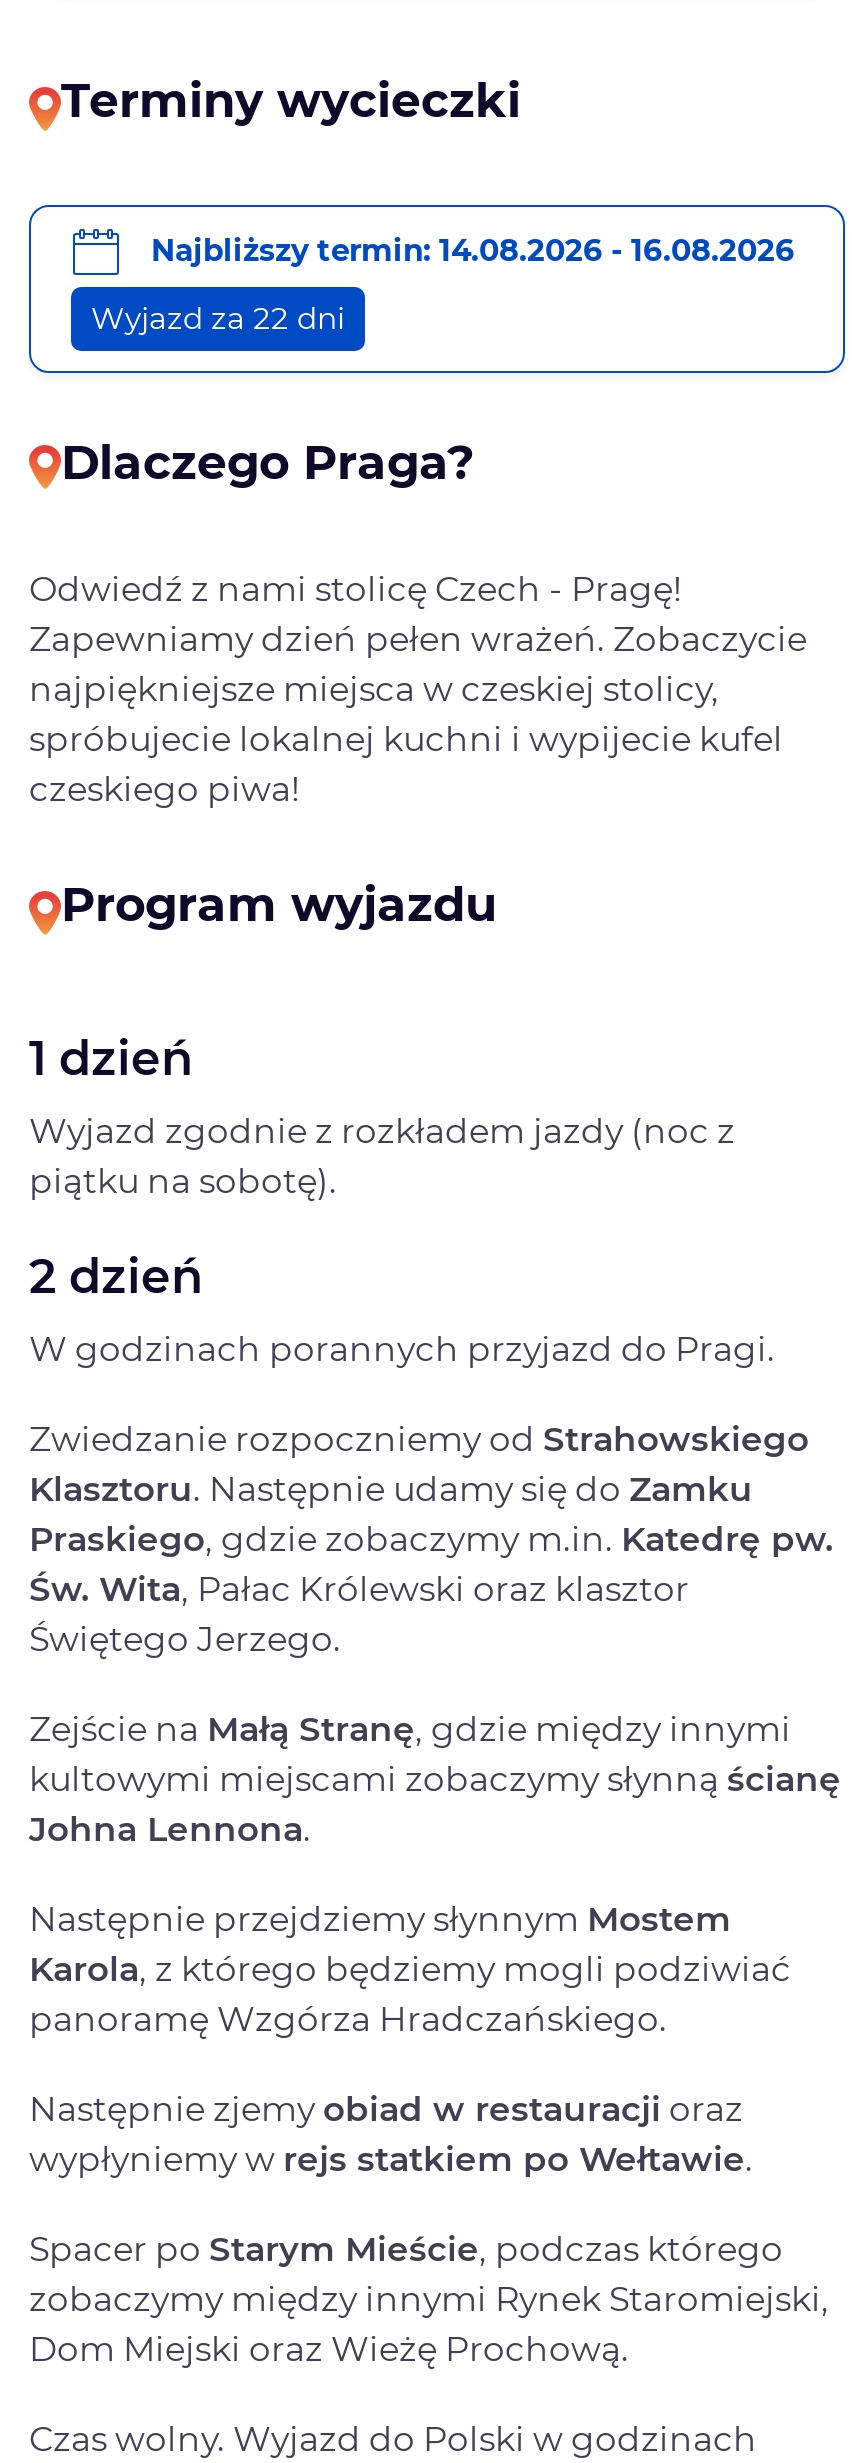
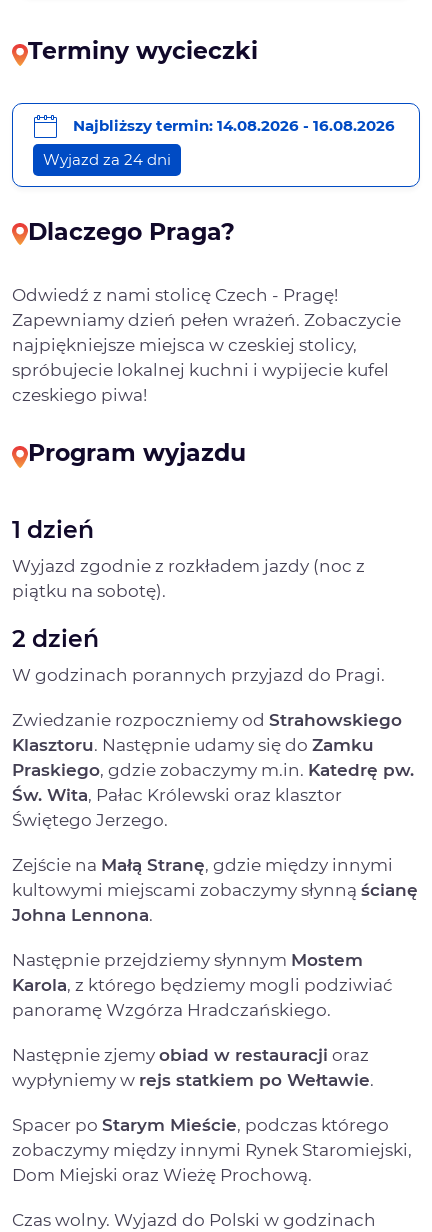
- Wyjazd za 22 dni
+ Wyjazd za 24 dni
